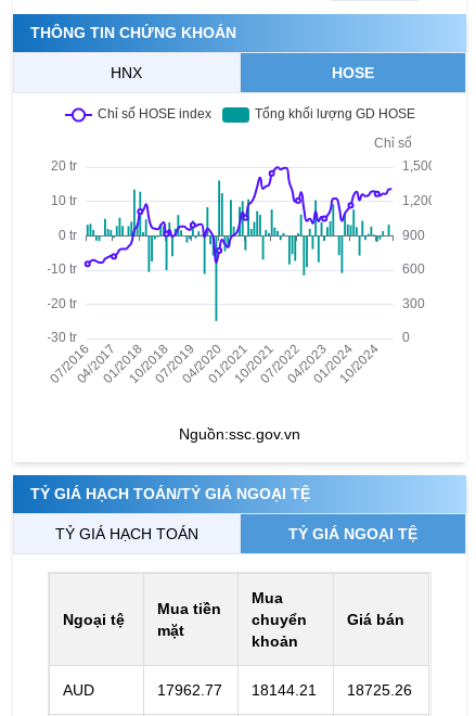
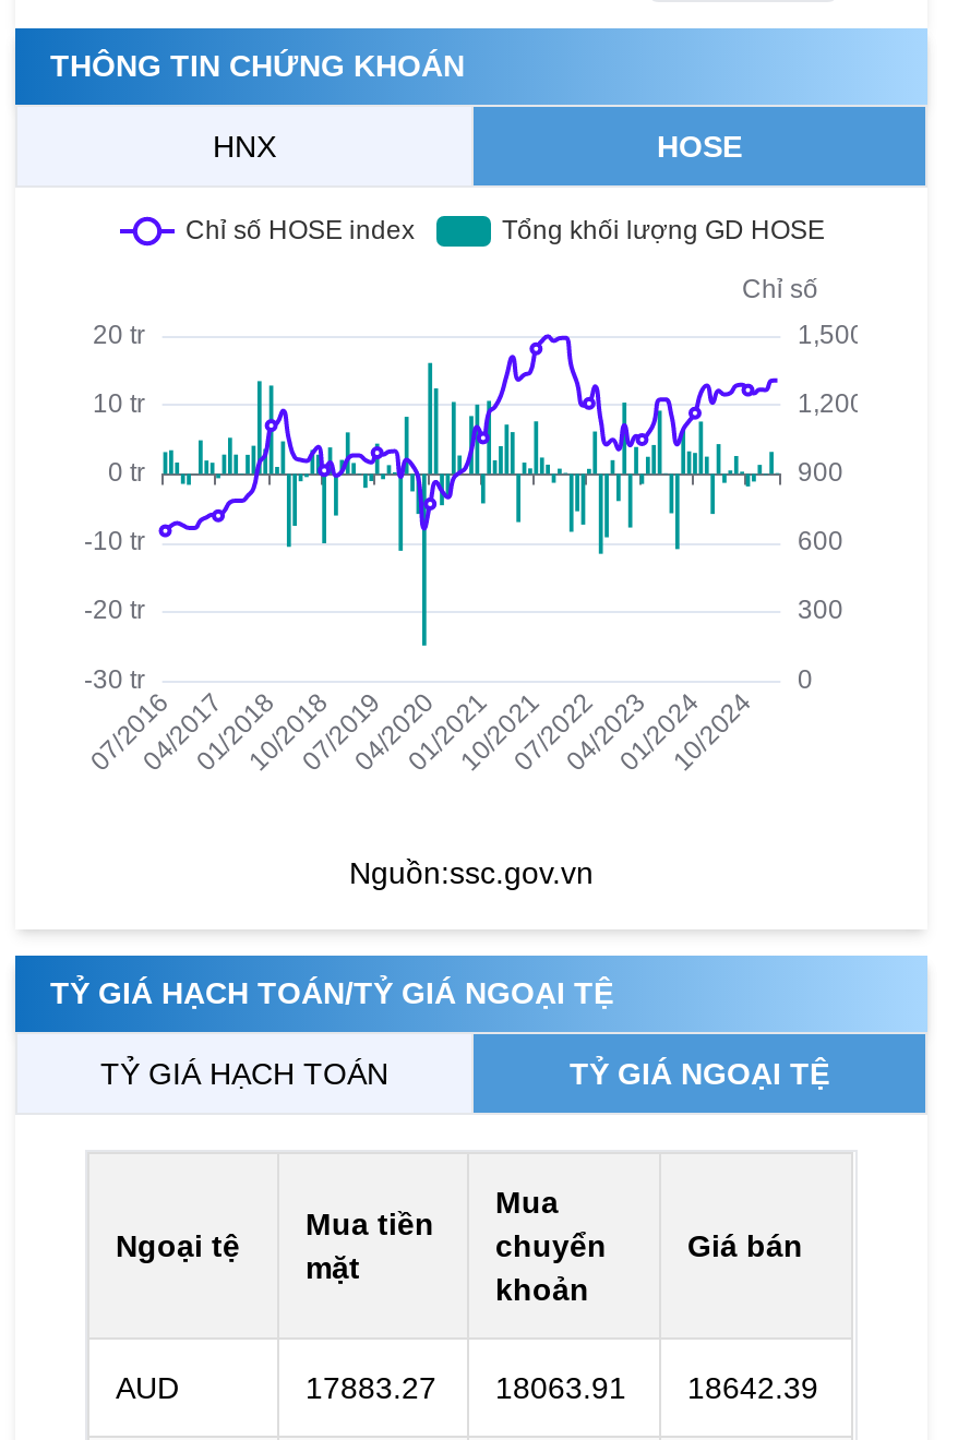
- 17962.77
+ 17883.27

- 18144.21
+ 18063.91

- 18725.26
+ 18642.39
